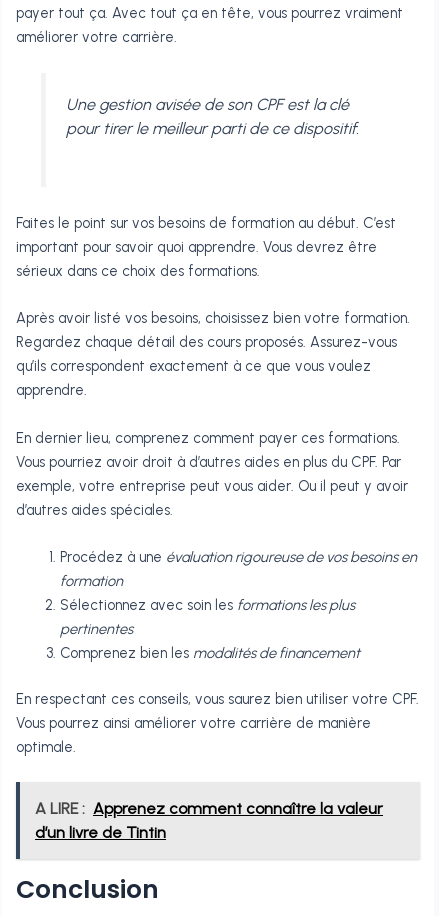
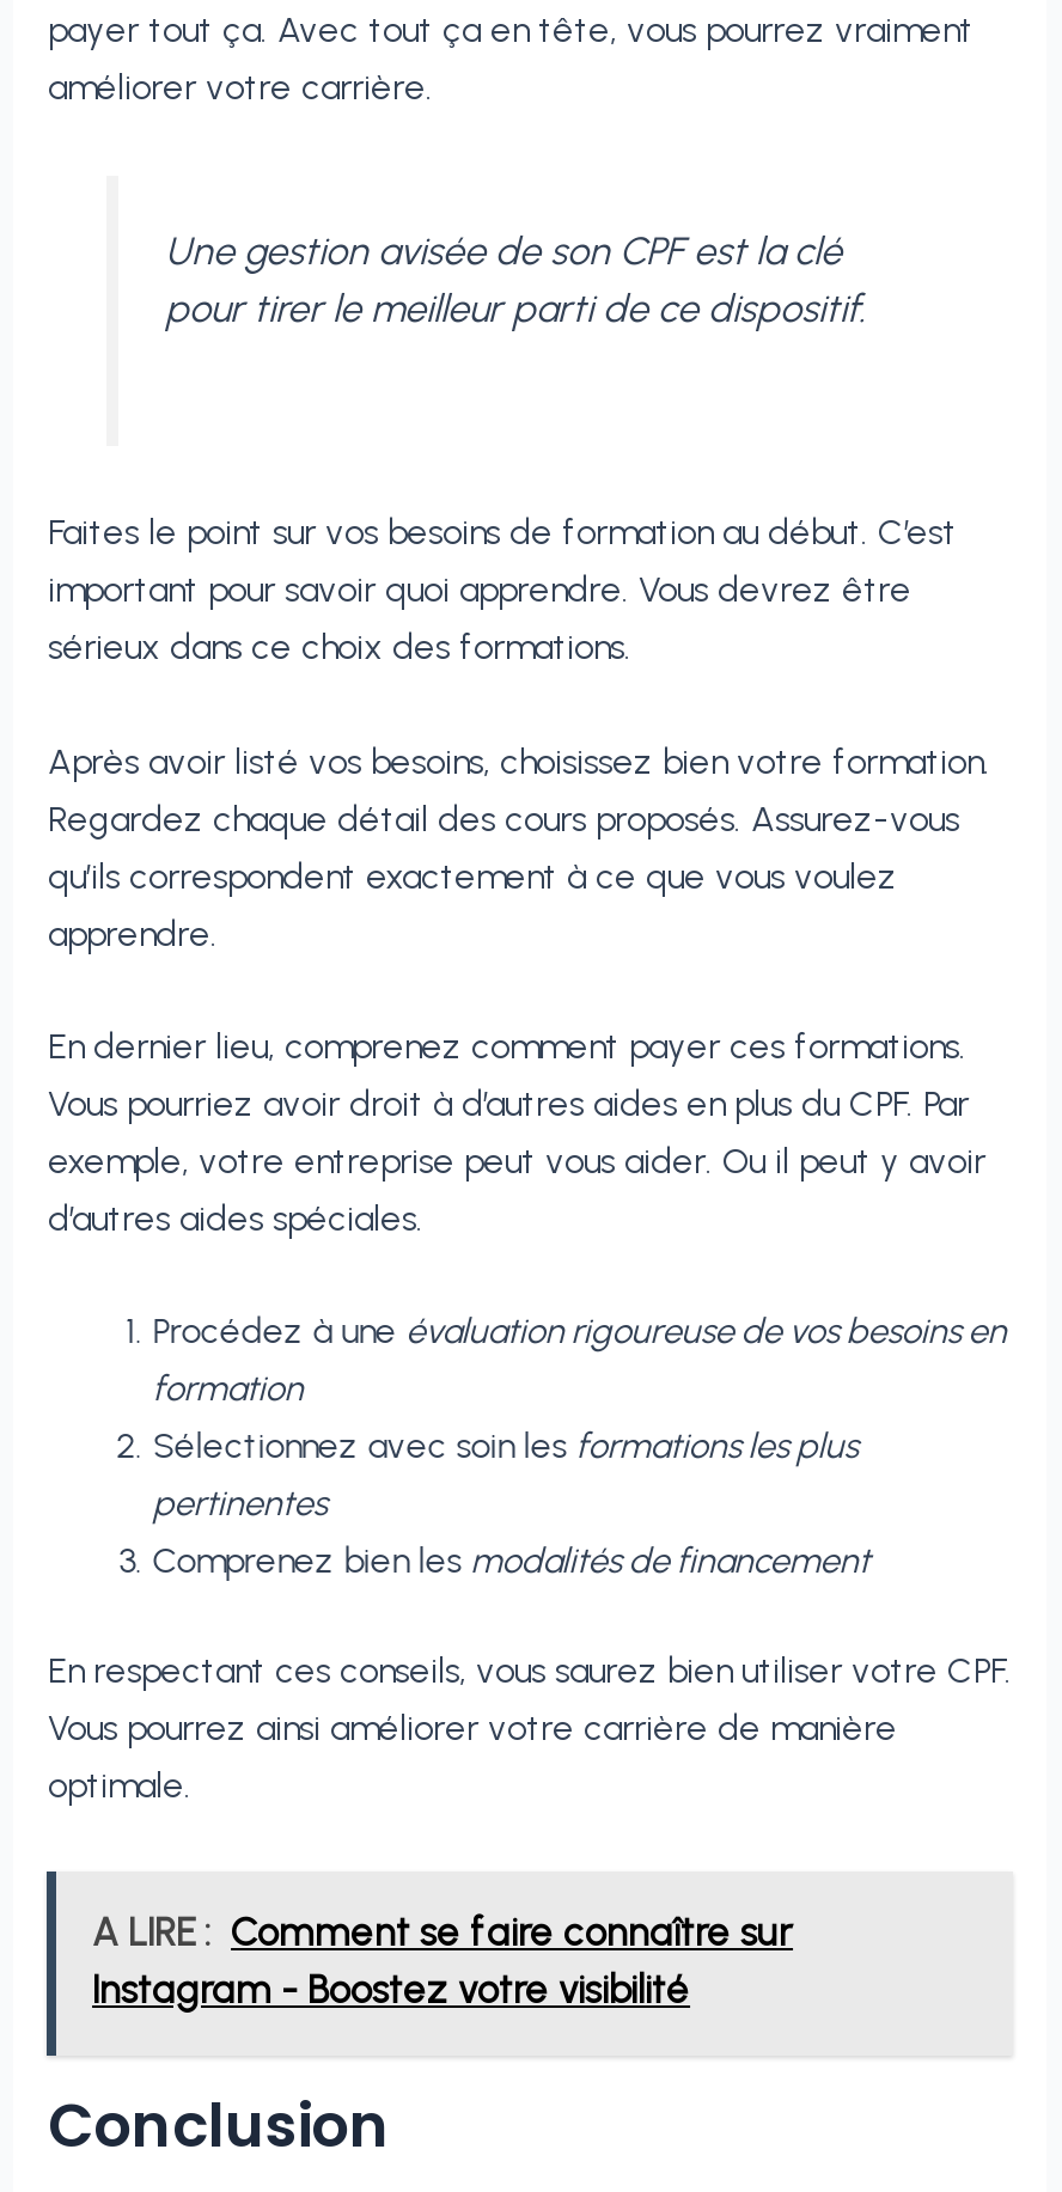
- A LIRE : Apprenez comment connaître la valeur
- d’un livre de Tintin
+ A LIRE : Comment se faire connaître sur
+ Instagram - Boostez votre visibilité
